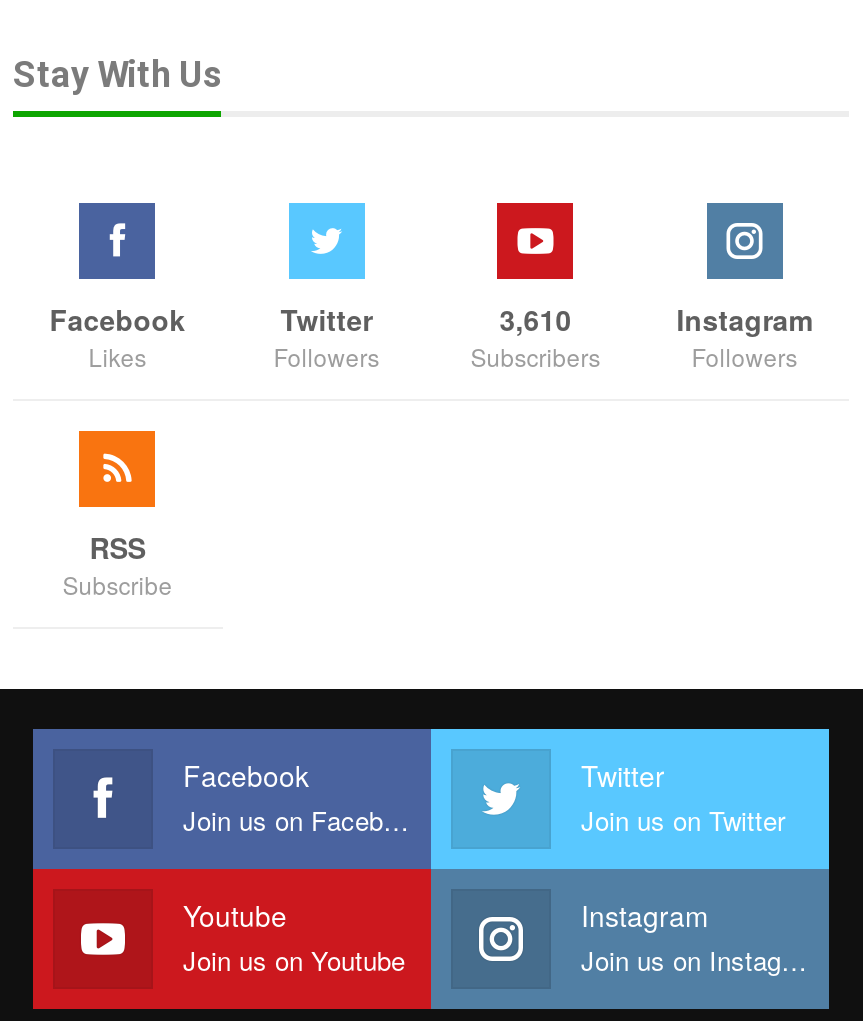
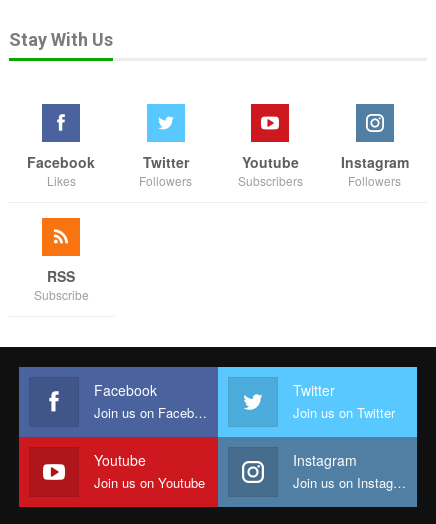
- 3,610
+ Youtube
